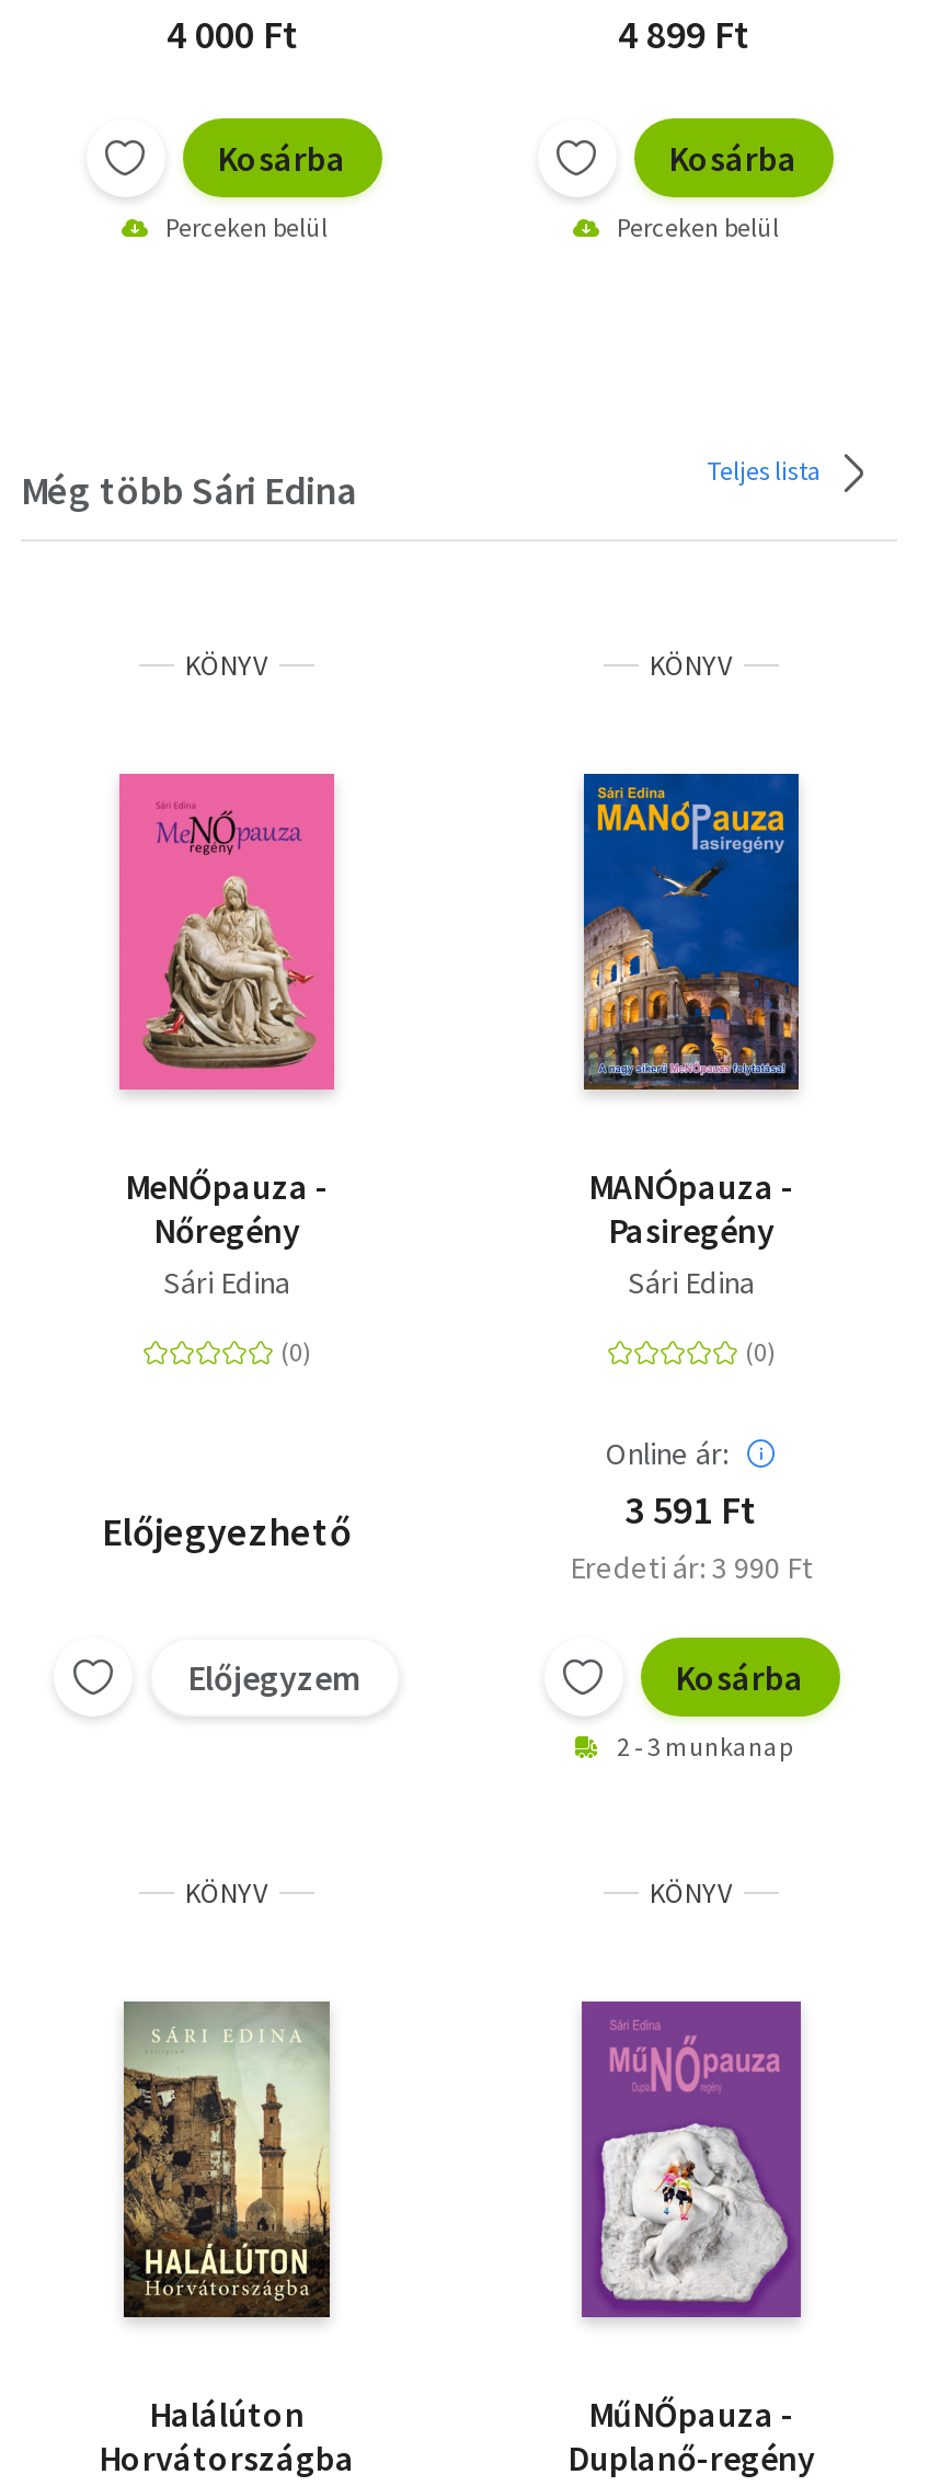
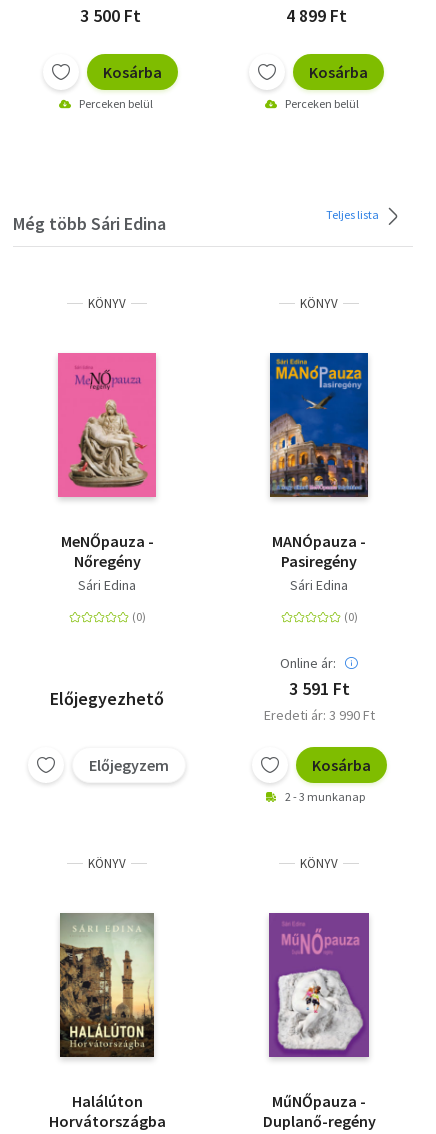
- 4 000 Ft
+ 3 500 Ft
